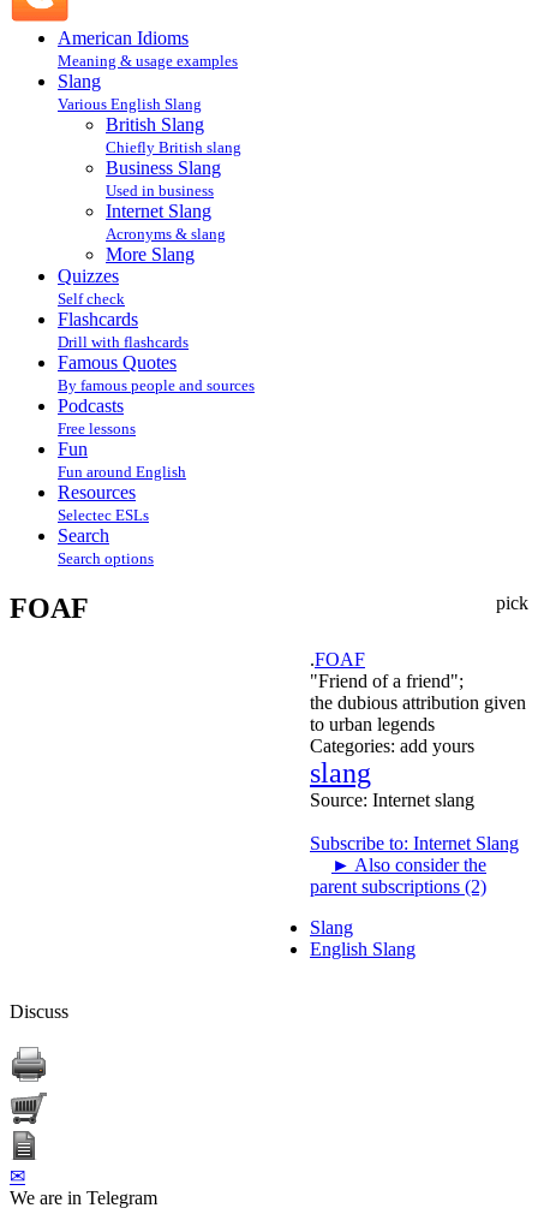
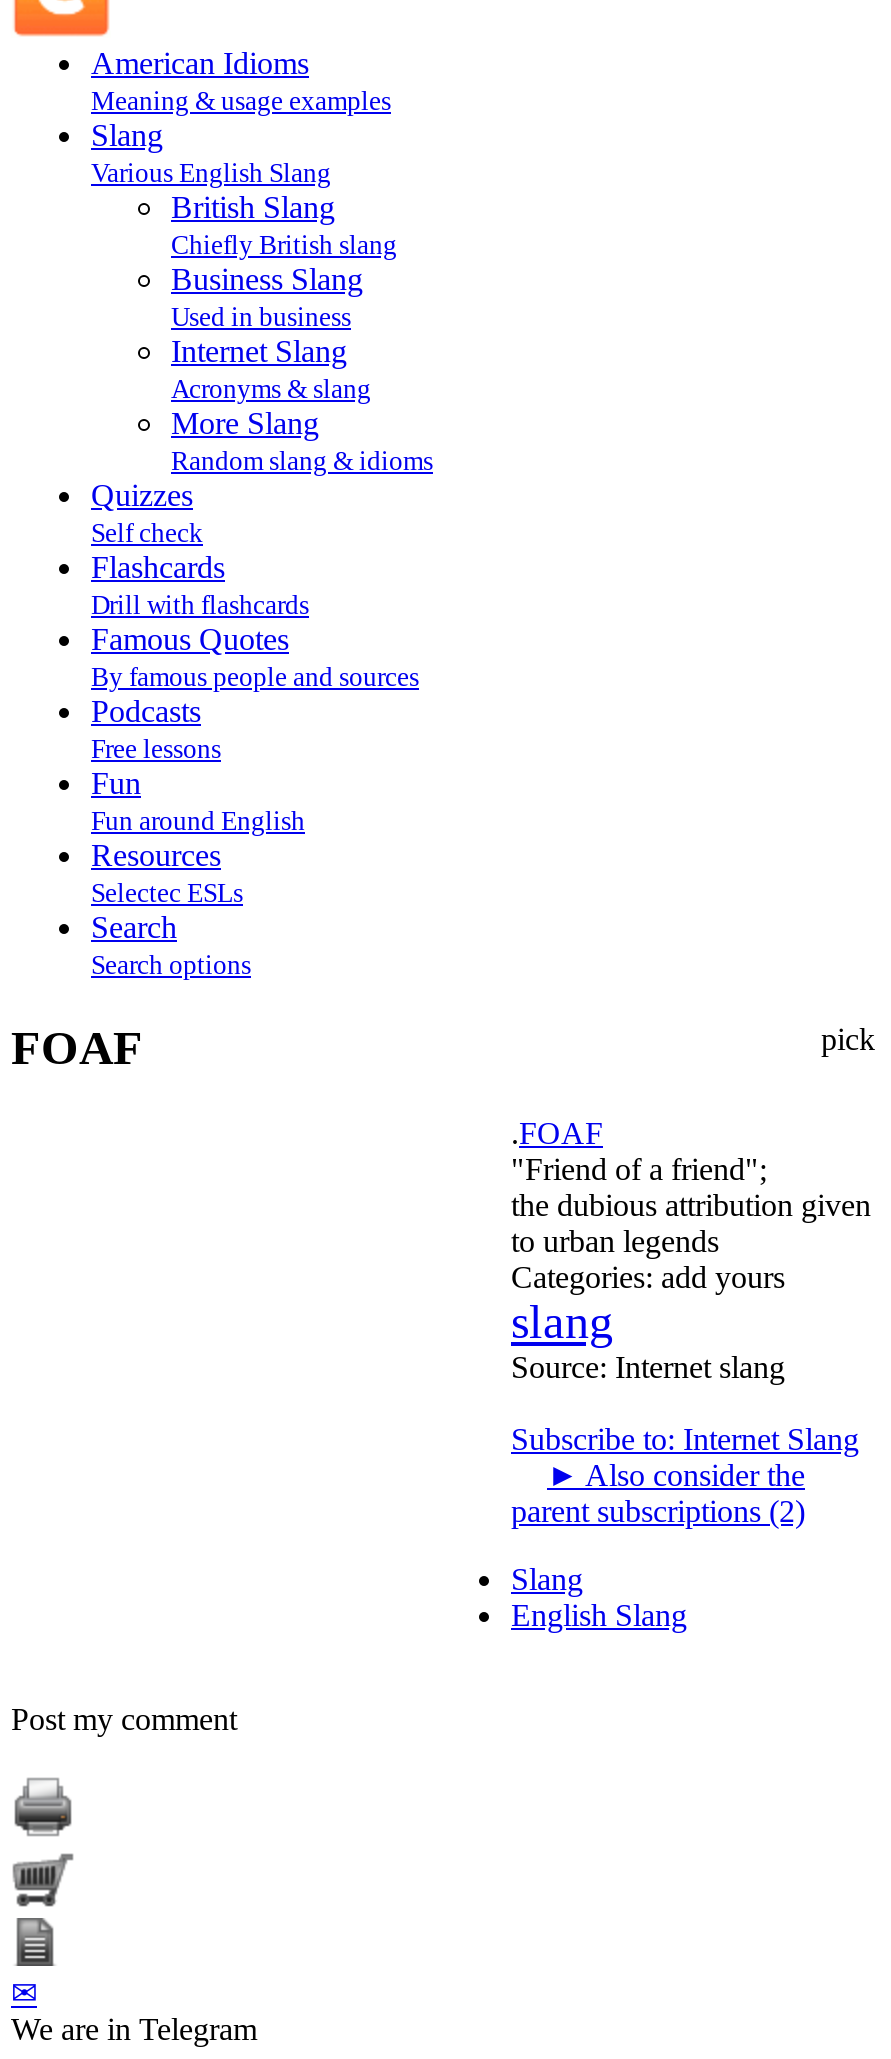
+ Random slang & idioms

- Discuss
+ Post my comment
